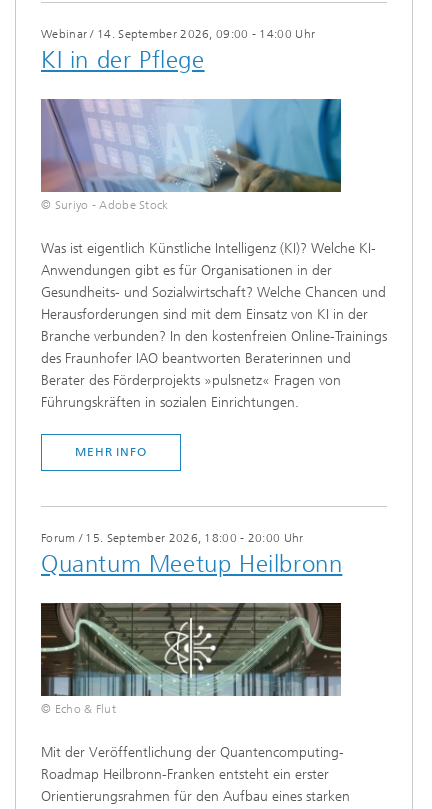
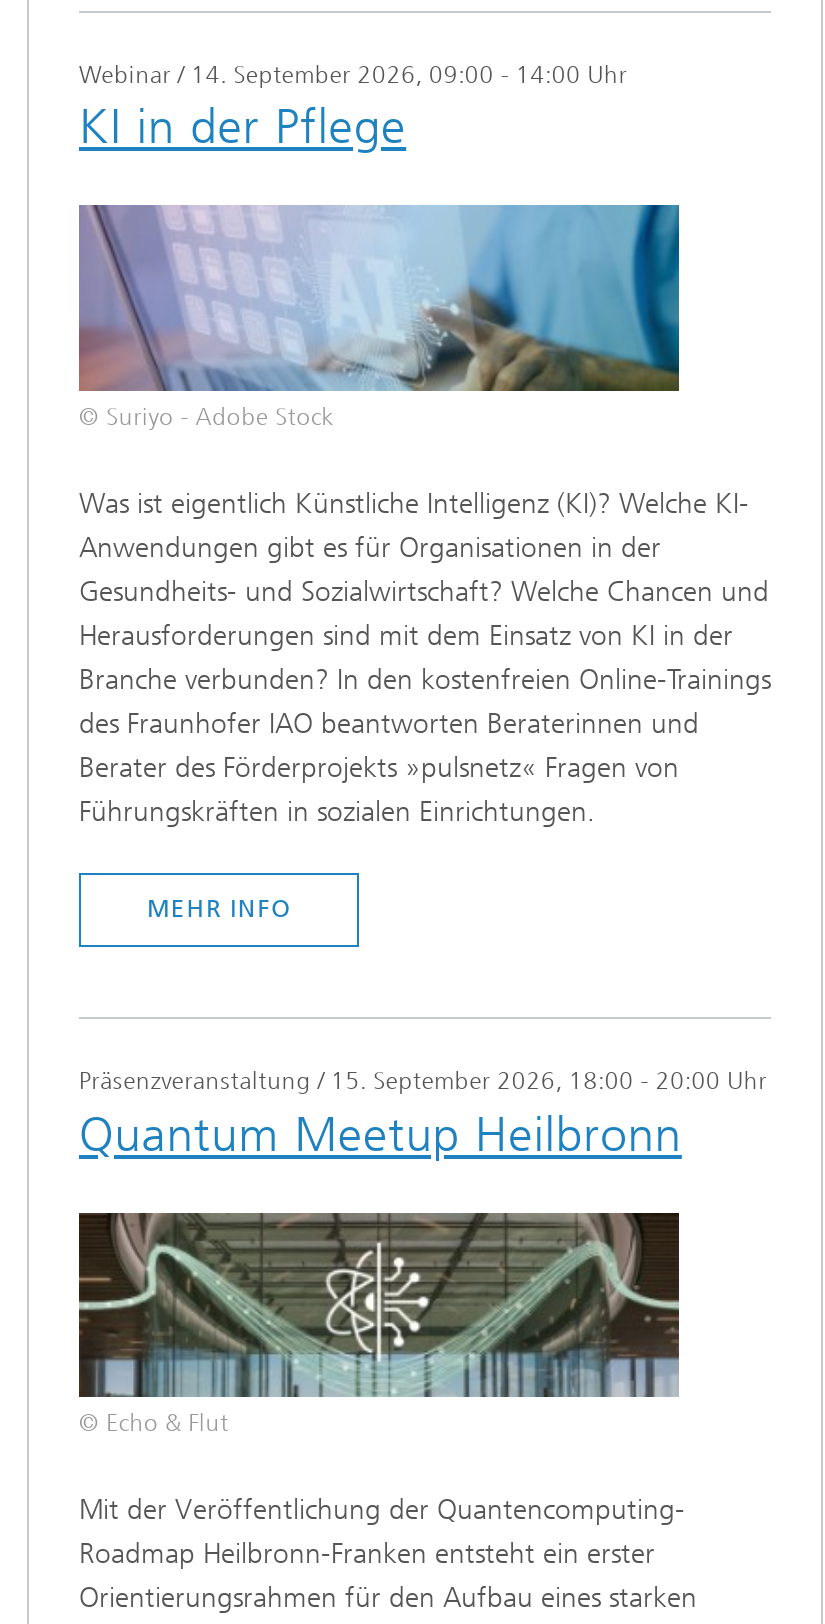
- Forum / 15. September 2026, 18:00 - 20:00 Uhr
+ Präsenzveranstaltung / 15. September 2026, 18:00 - 20:00 Uhr
